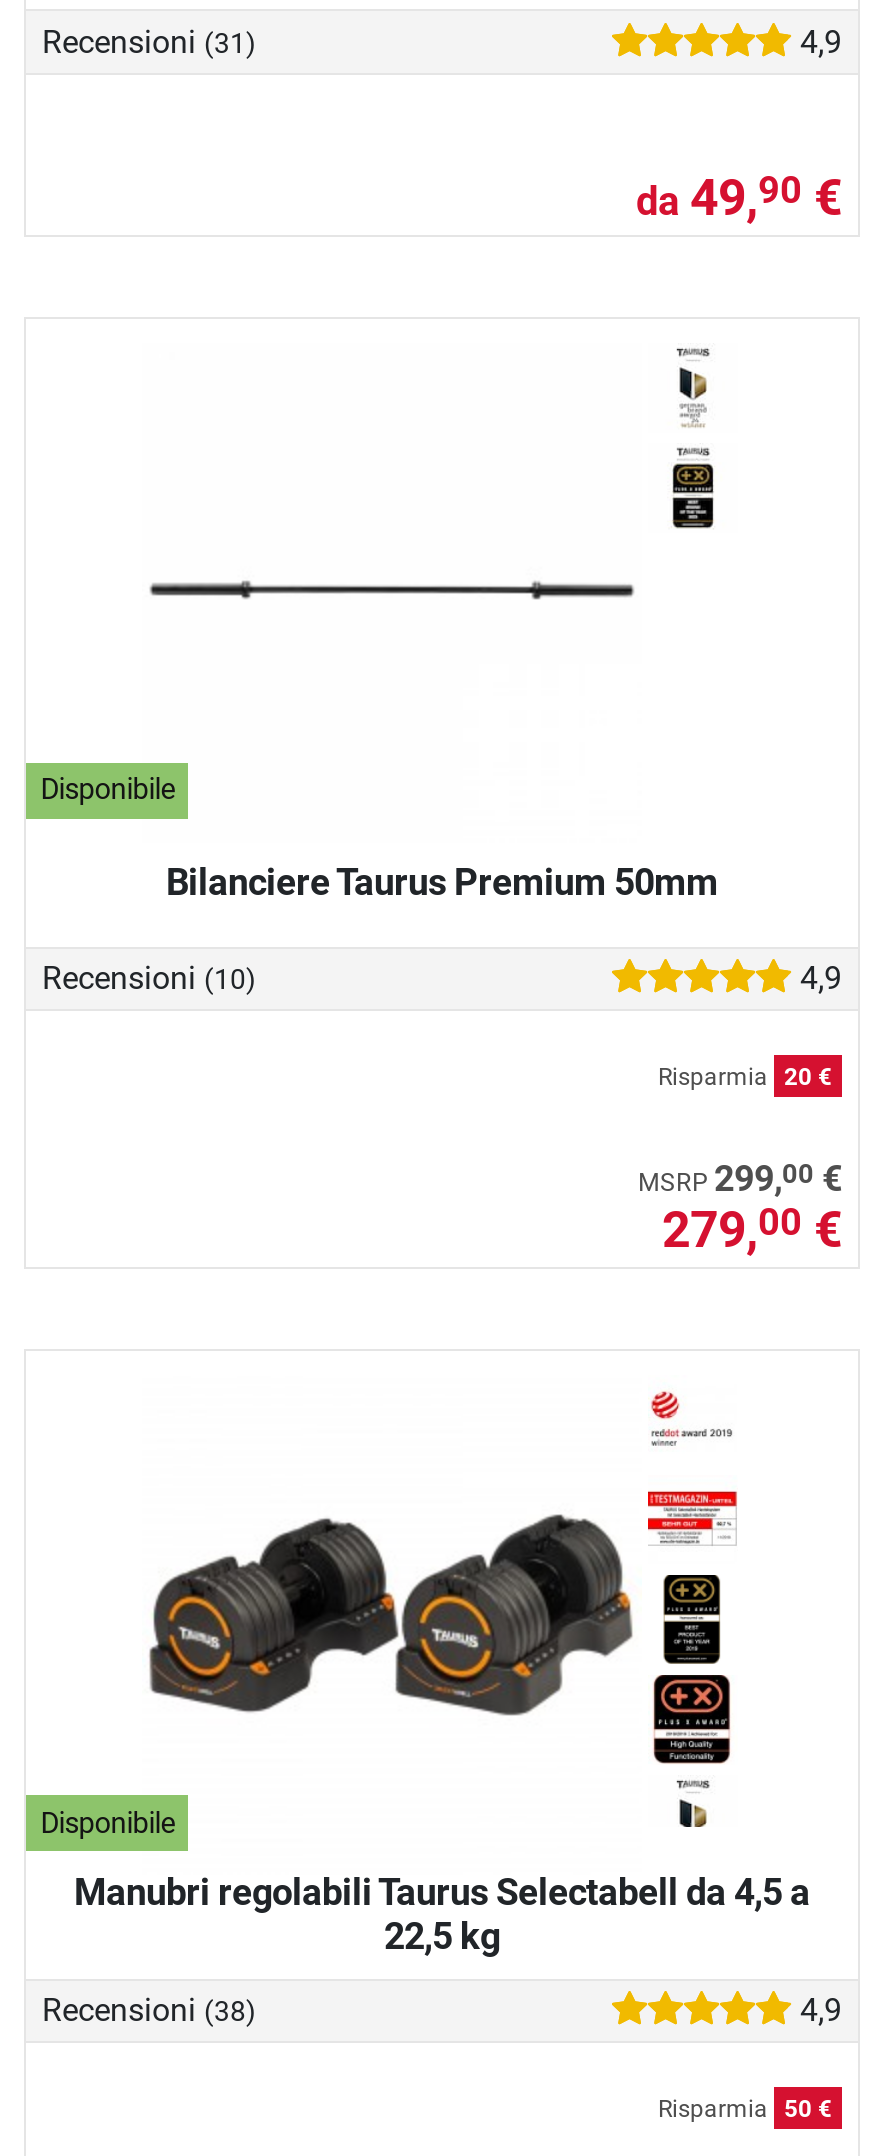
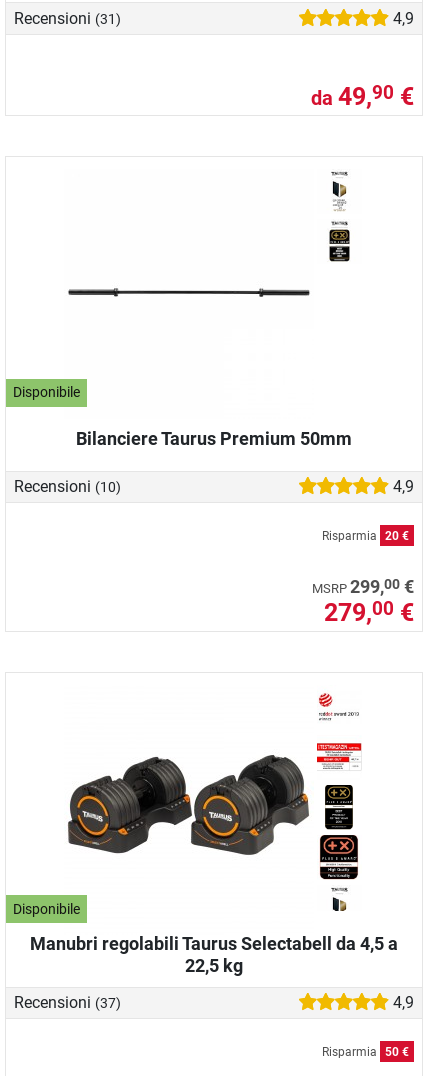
- Recensioni (38)
+ Recensioni (37)
